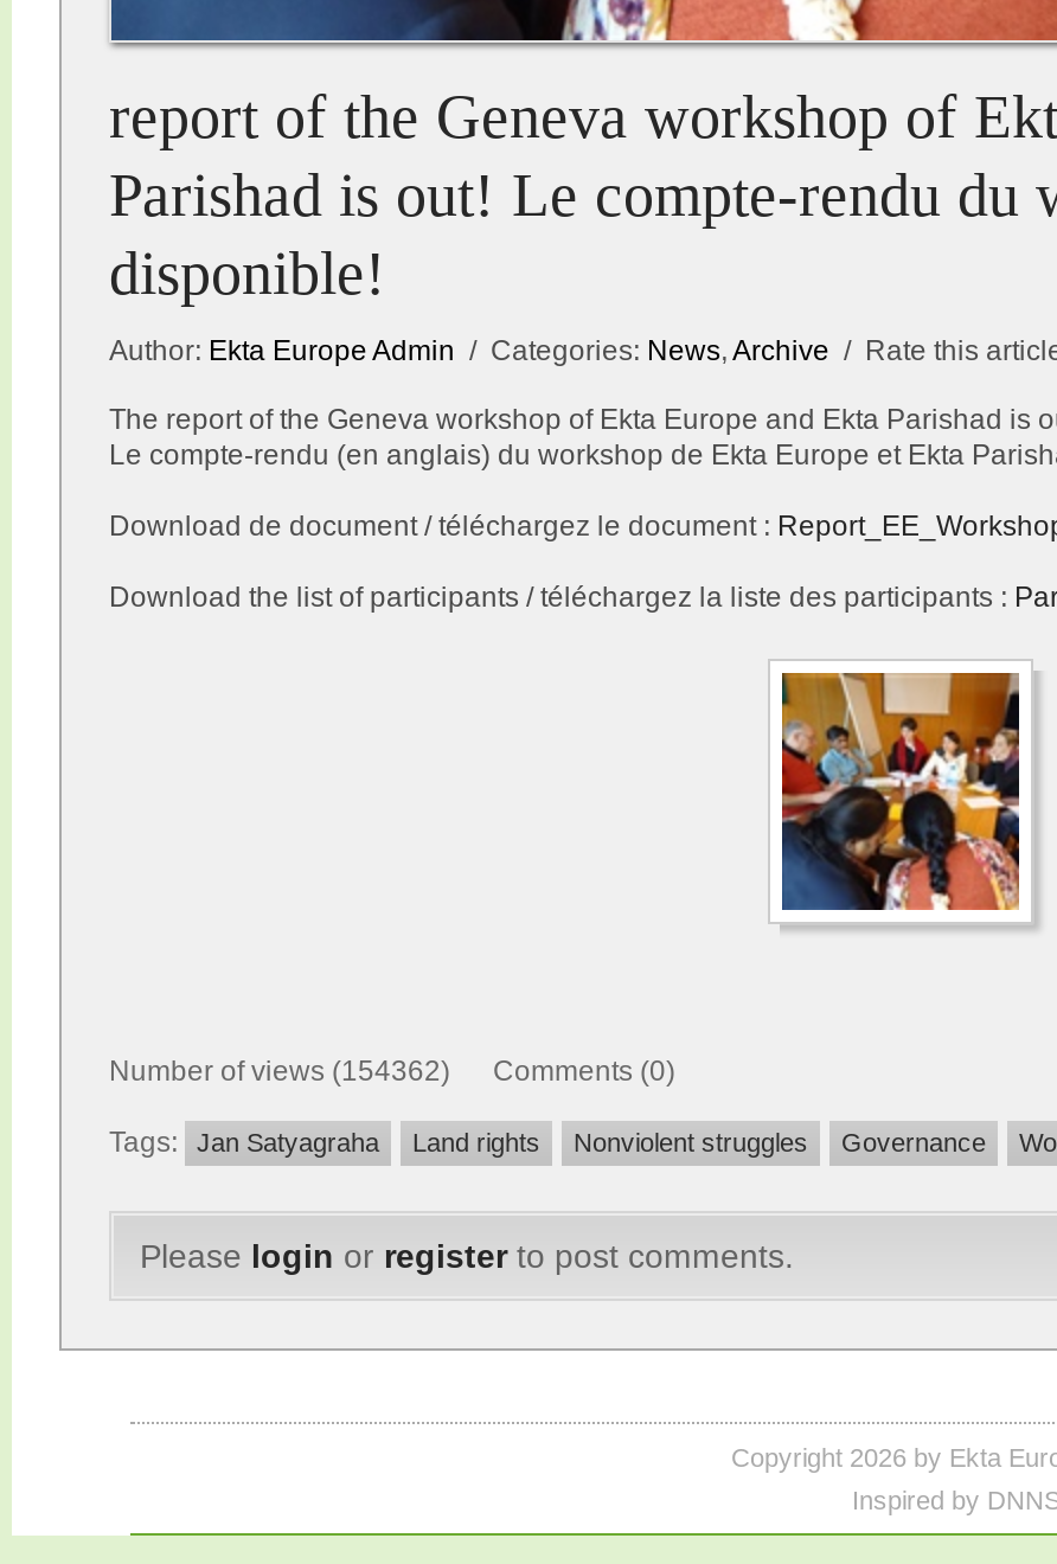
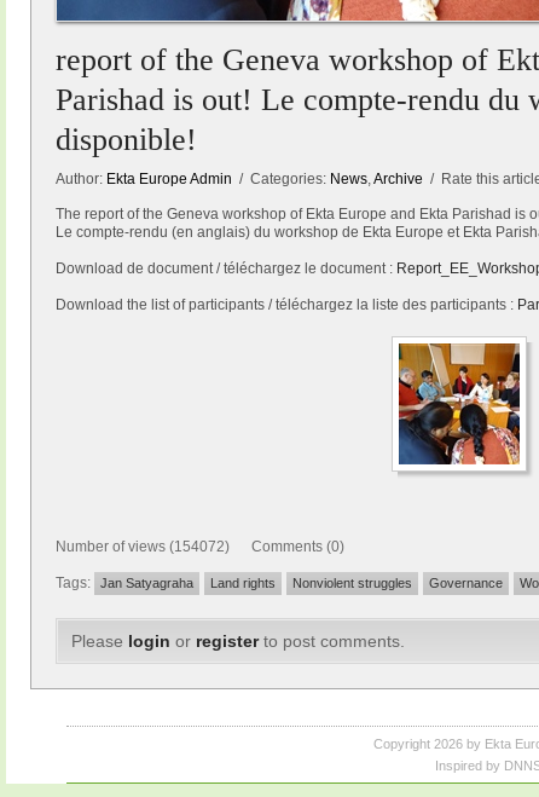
- Number of views (154362) Comments (0)
+ Number of views (154072) Comments (0)
